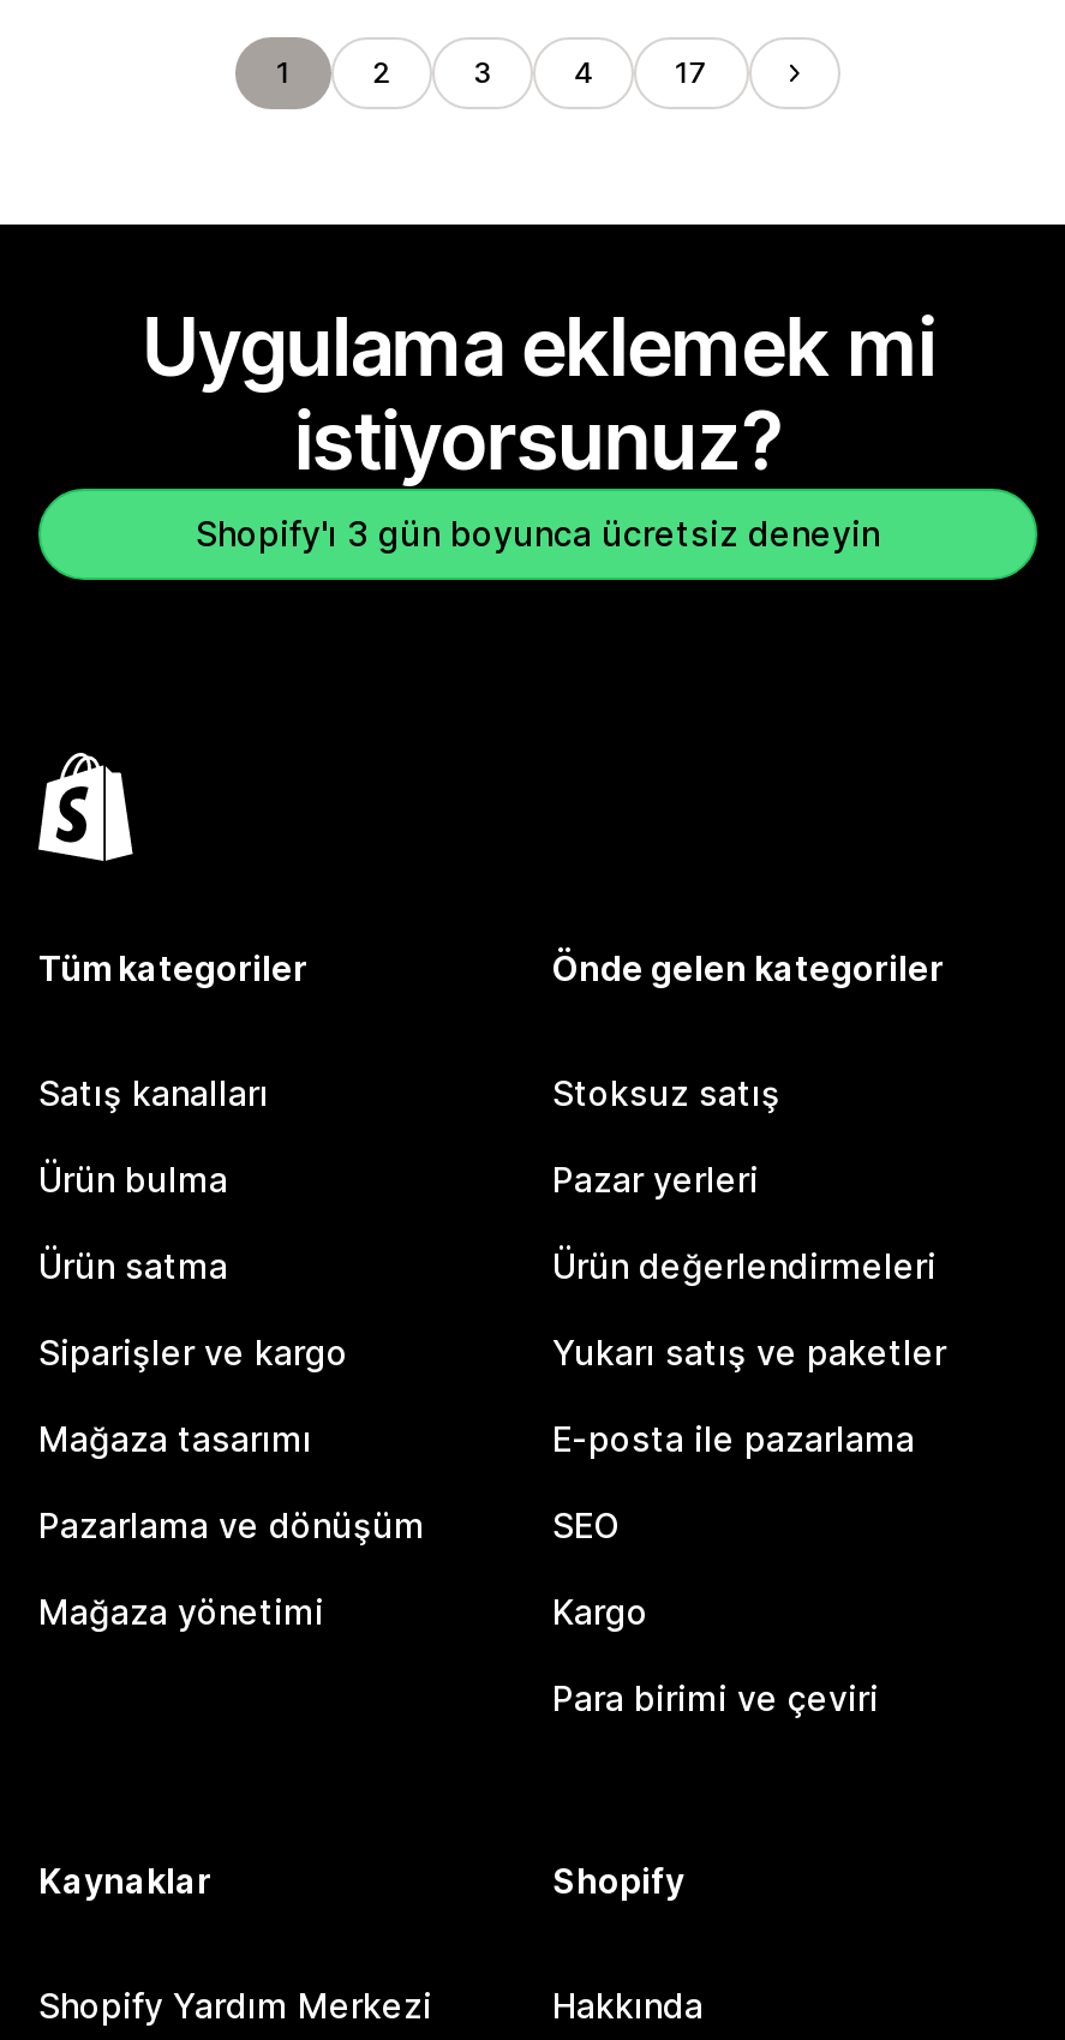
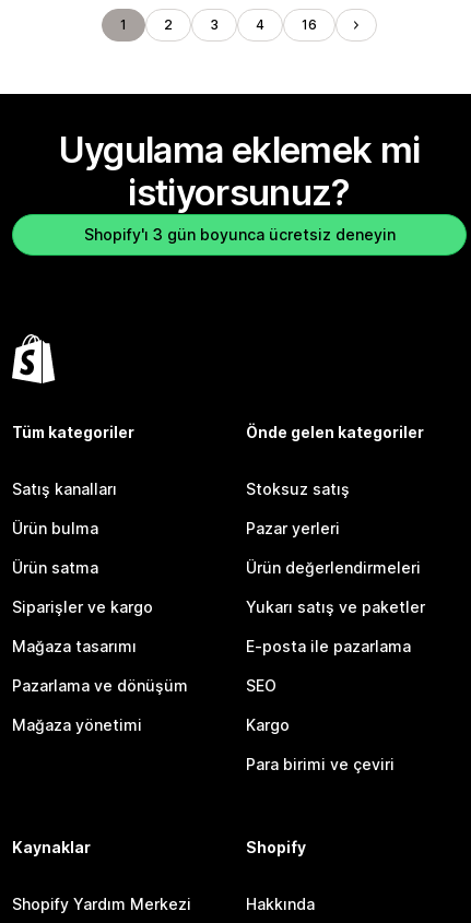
- 17
+ 16
